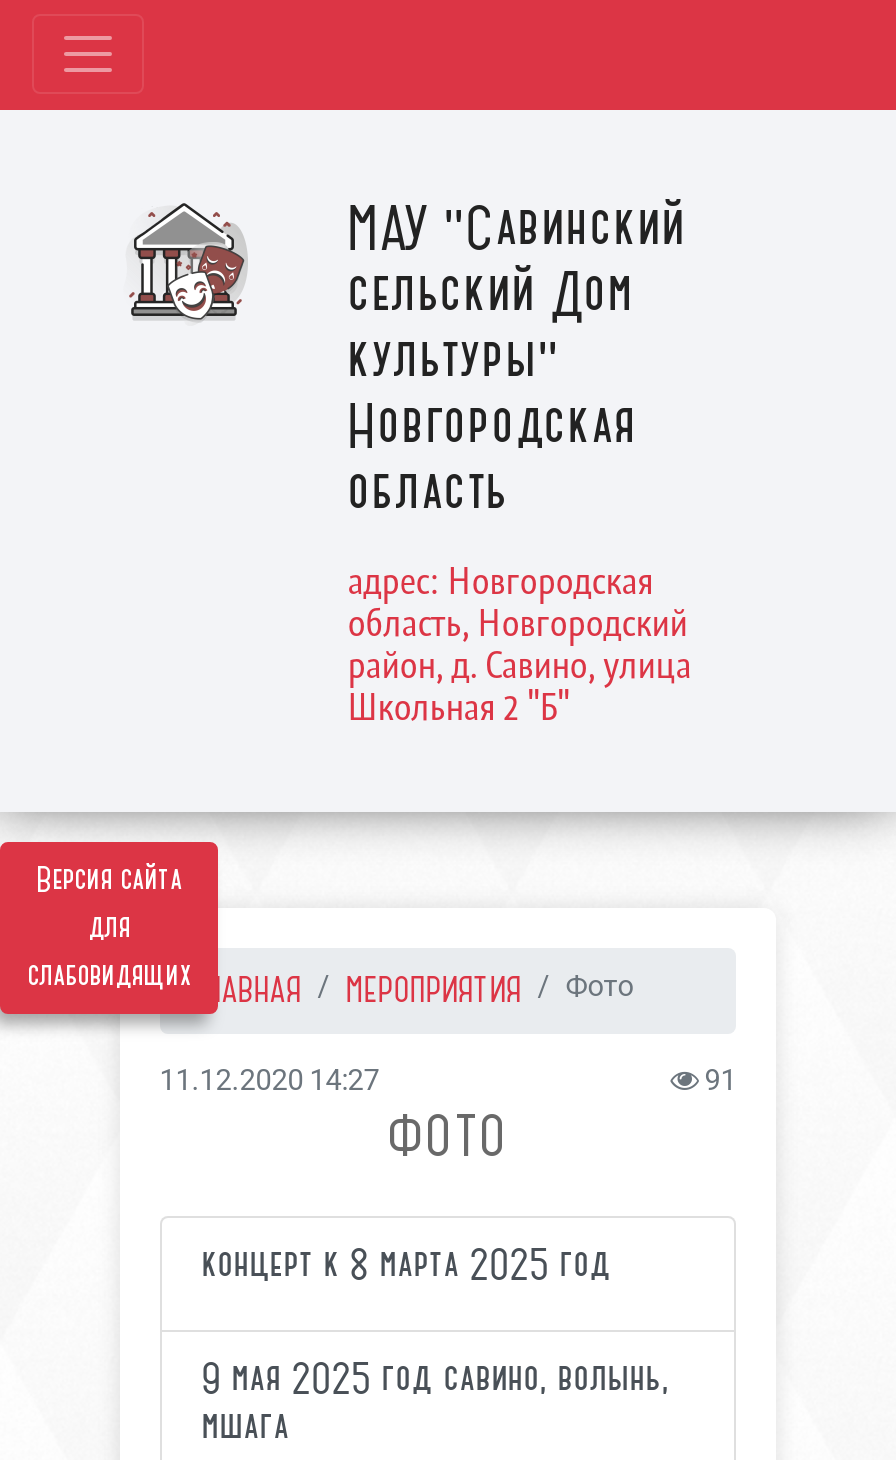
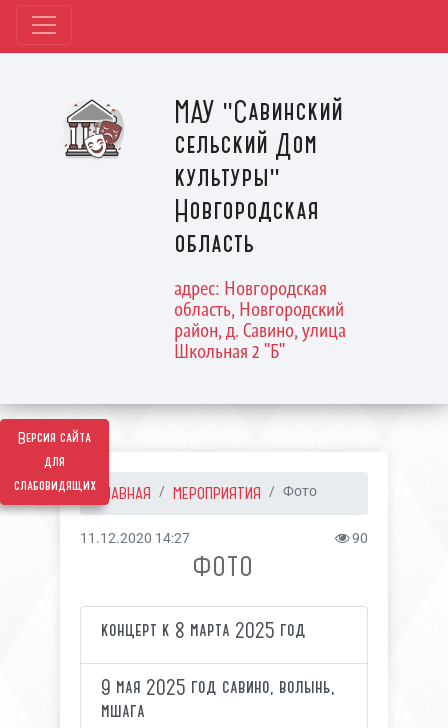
- 91
+ 90
